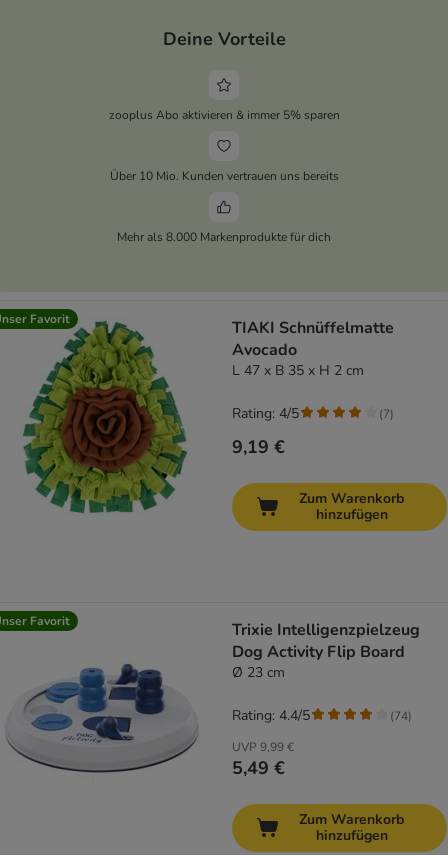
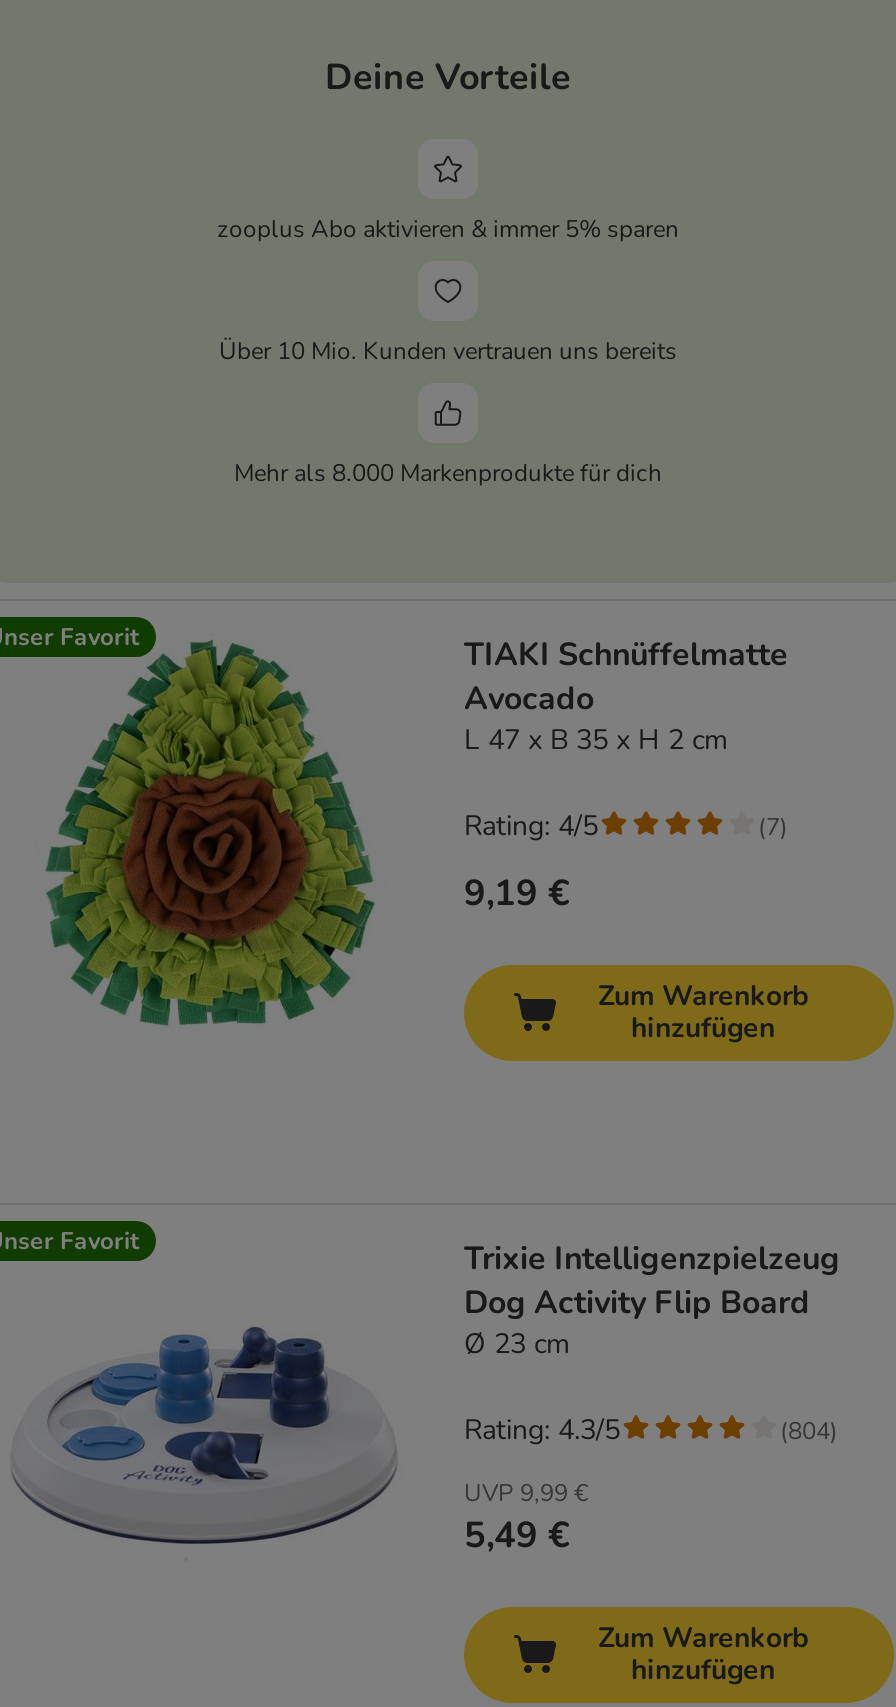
- Rating: 4.4/5
+ Rating: 4.3/5

- (74)
+ (804)
